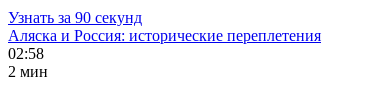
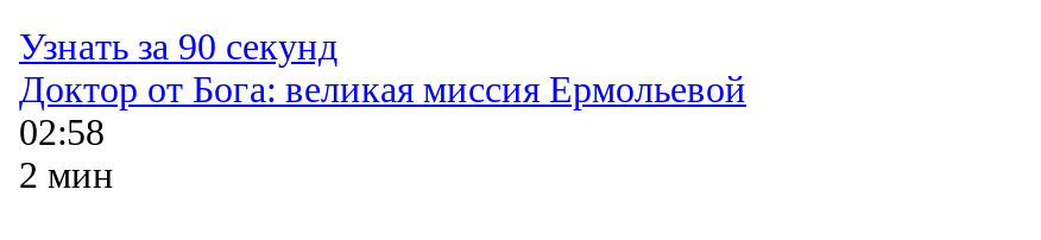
- Аляска и Россия: исторические переплетения
+ Доктор от Бога: великая миссия Ермольевой
